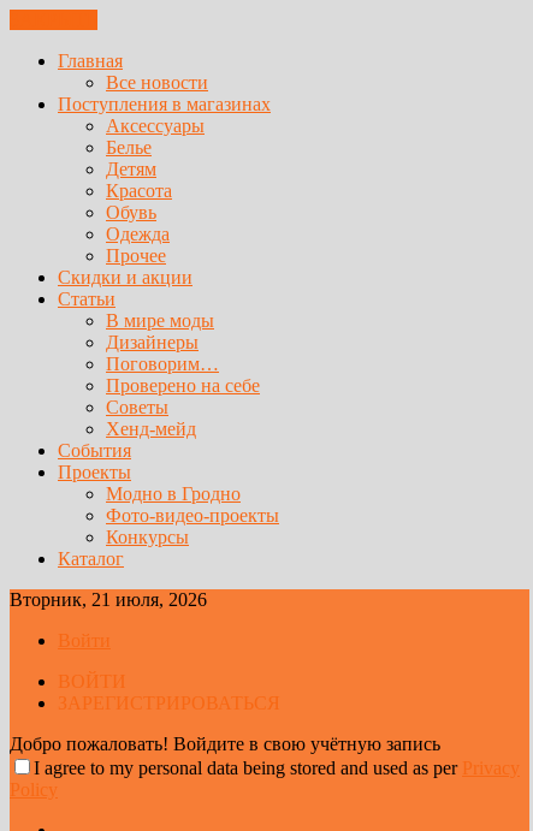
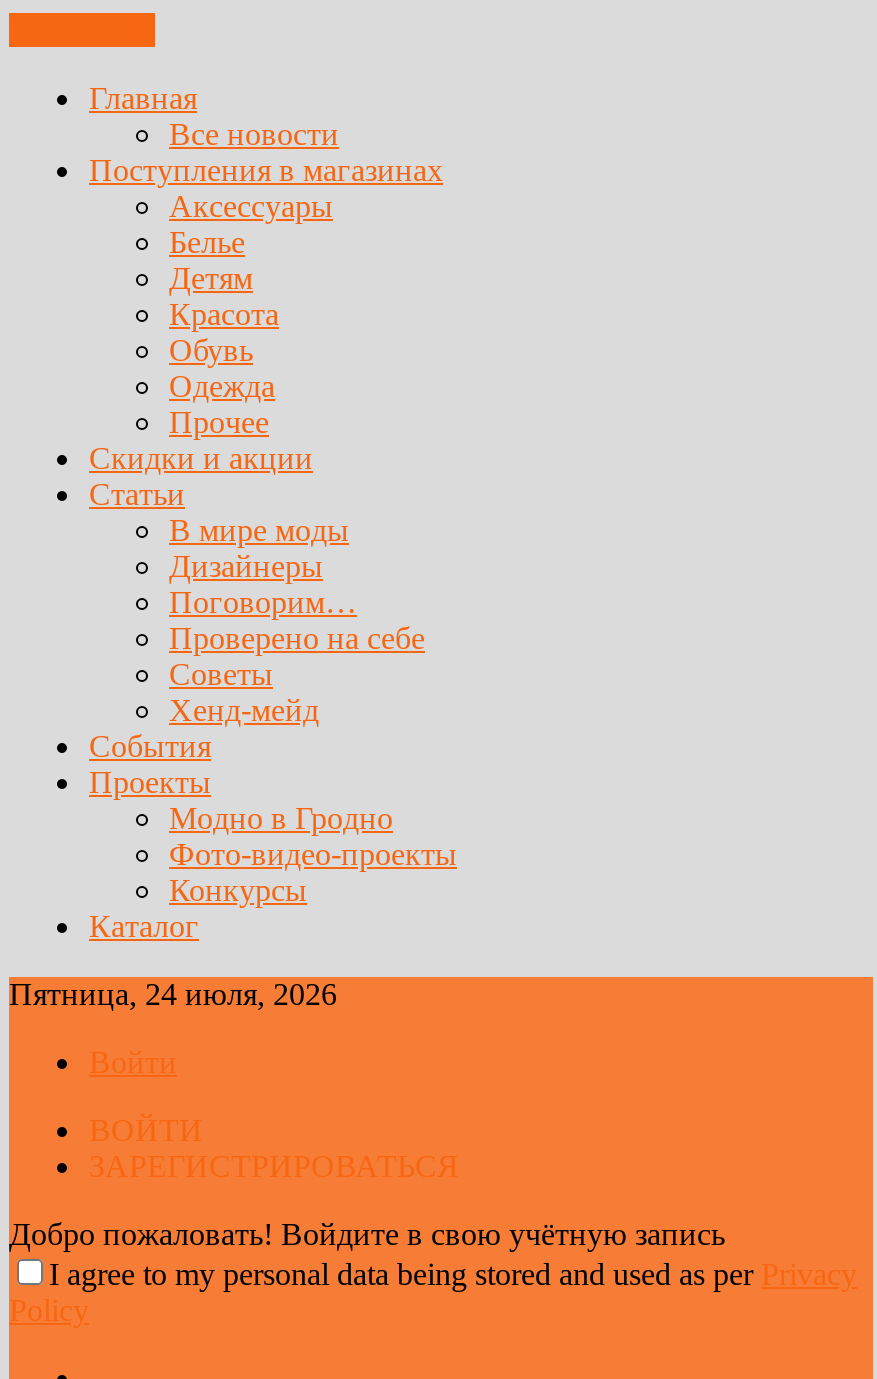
- Вторник, 21 июля, 2026
+ Пятница, 24 июля, 2026
